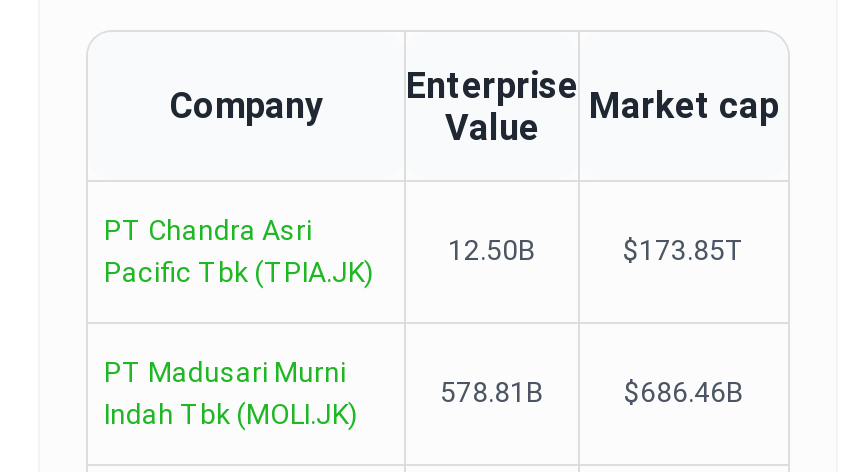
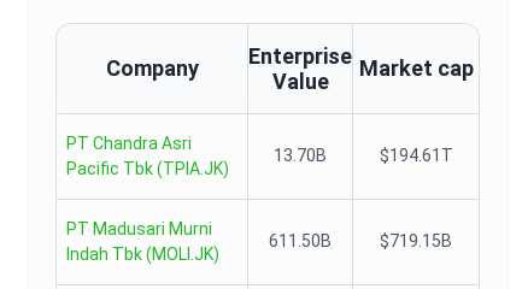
- 12.50B
- $173.85T
+ 13.70B
+ $194.61T

- 578.81B
- $686.46B
+ 611.50B
+ $719.15B
